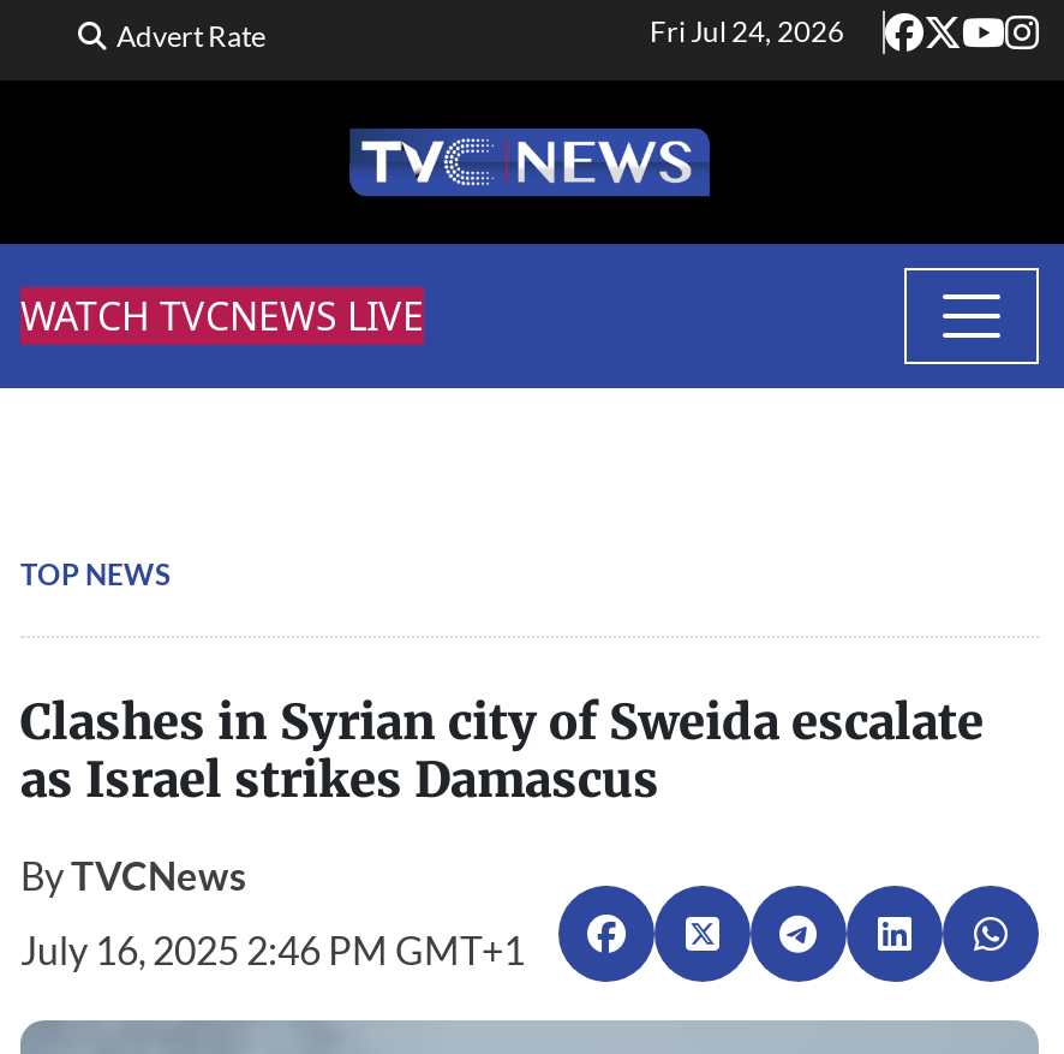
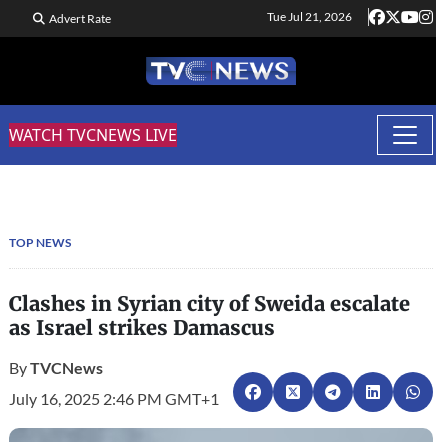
- Fri Jul 24, 2026
+ Tue Jul 21, 2026
